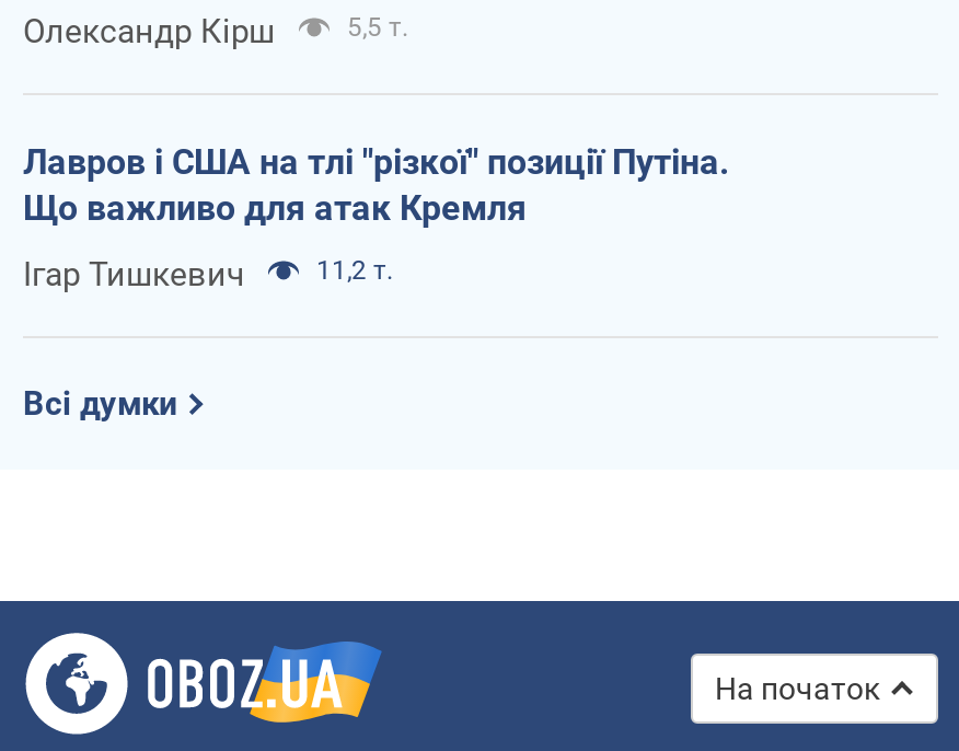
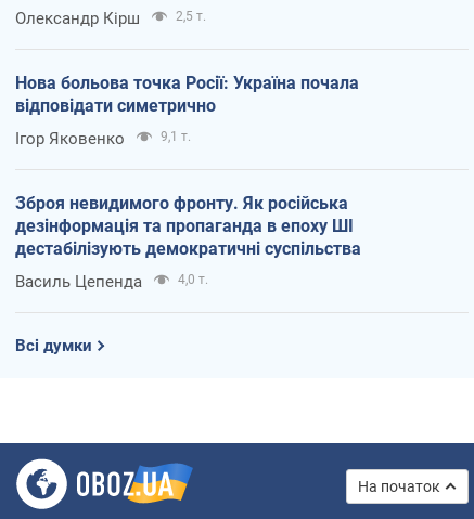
- 5,5 т.
- Лавров і США на тлі "різкої" позиції Путіна.
- Що важливо для атак Кремля
- Ігар Тишкевич
- 11,2 т.
+ 2,5 т.
+ Нова больова точка Росії: Україна почала
+ відповідати симетрично
+ Ігор Яковенко
+ 9,1 т.
+ Зброя невидимого фронту. Як російська
+ дезінформація та пропаганда в епоху ШІ
+ дестабілізують демократичні суспільства
+ Василь Цепенда
+ 4,0 т.
